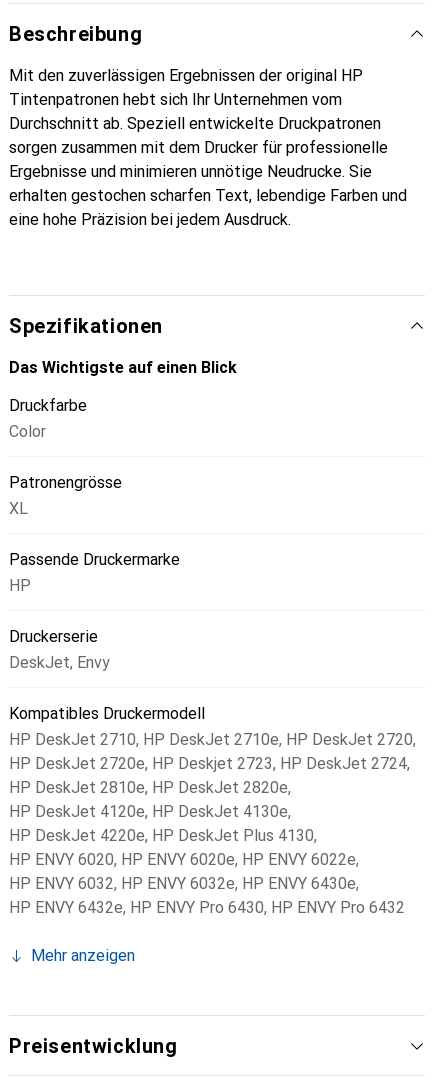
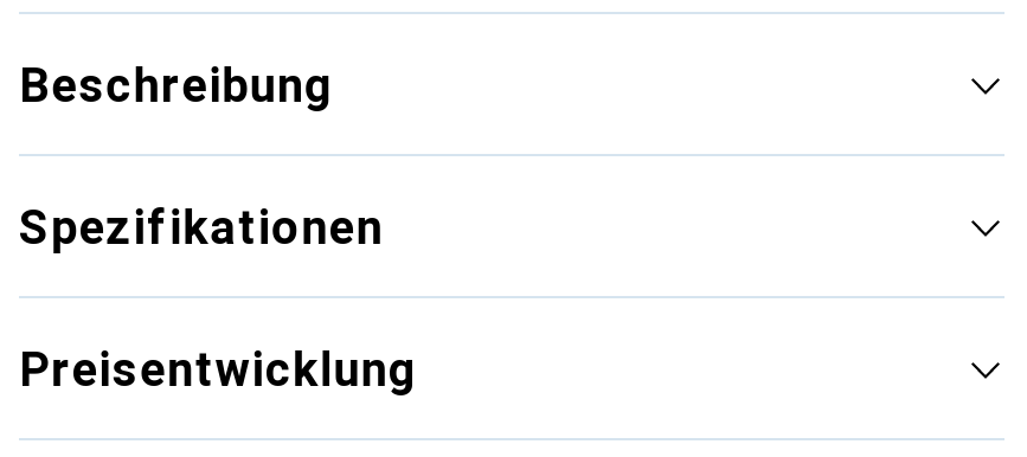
- Mit den zuverlässigen Ergebnissen der original HP
- Tintenpatronen hebt sich Ihr Unternehmen vom
- Durchschnitt ab. Speziell entwickelte Druckpatronen
- sorgen zusammen mit dem Drucker für professionelle
- Ergebnisse und minimieren unnötige Neudrucke. Sie
- erhalten gestochen scharfen Text, lebendige Farben und
- eine hohe Präzision bei jedem Ausdruck.

- Das Wichtigste auf einen Blick
- Druckfarbe
- Color
- Patronengrösse
- XL
- Passende Druckermarke
- HP
- Druckerserie
- DeskJet, Envy
- Kompatibles Druckermodell
- HP DeskJet 2710, HP DeskJet 2710e, HP DeskJet 2720,
- HP DeskJet 2720e, HP Deskjet 2723, HP DeskJet 2724,
- HP DeskJet 2810e, HP DeskJet 2820e,
- HP DeskJet 4120e, HP DeskJet 4130e,
- HP DeskJet 4220e, HP DeskJet Plus 4130,
- HP ENVY 6020, HP ENVY 6020e, HP ENVY 6022e,
- HP ENVY 6032, HP ENVY 6032e, HP ENVY 6430e,
- HP ENVY 6432e, HP ENVY Pro 6430, HP ENVY Pro 6432
- Mehr anzeigen
